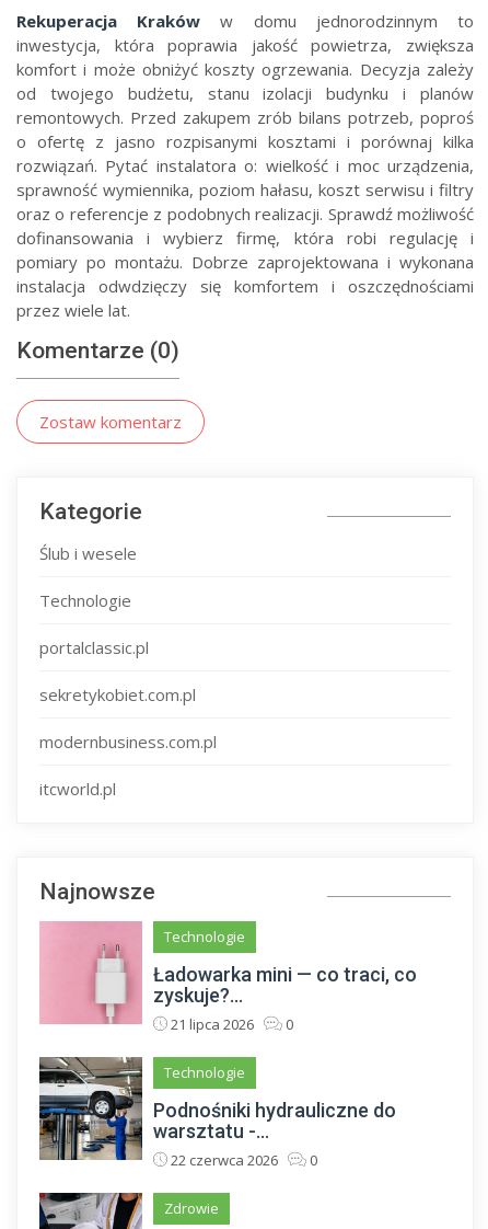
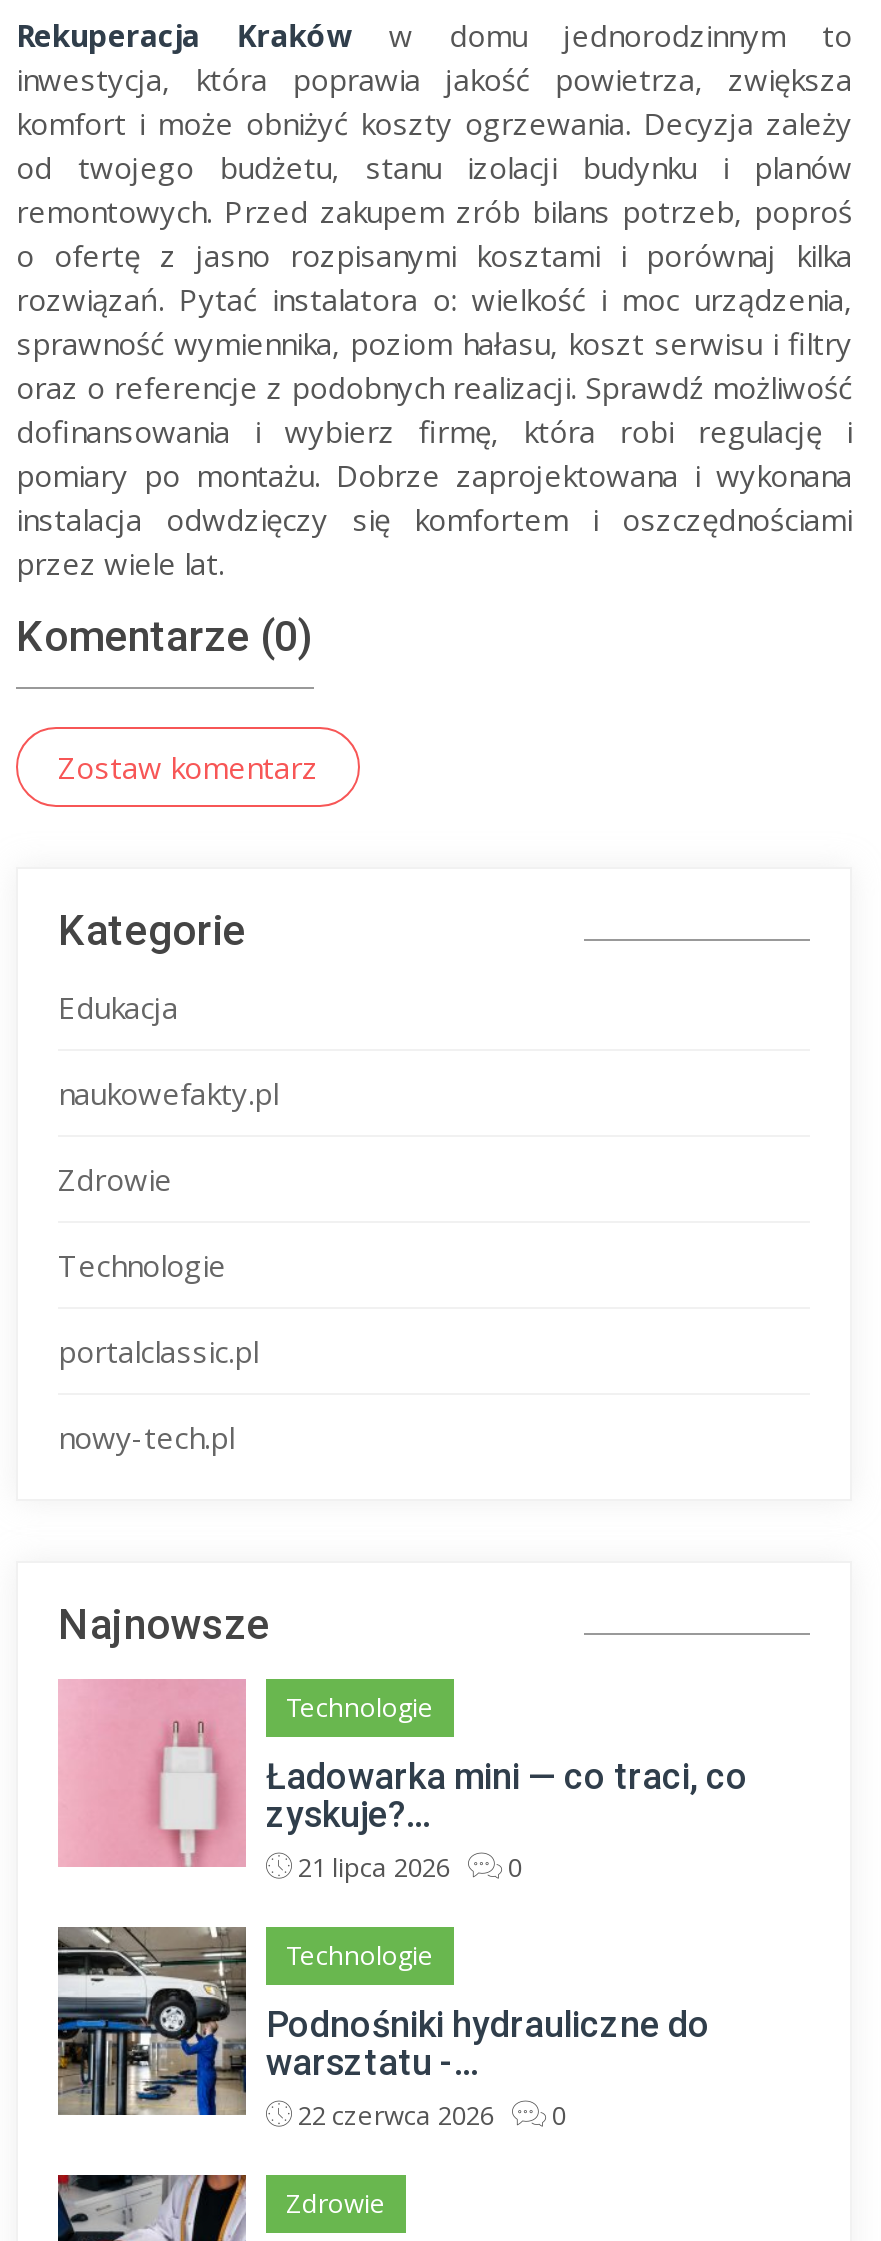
- Ślub i wesele
+ Edukacja
+ naukowefakty.pl
+ Zdrowie

moved down: Technologie | portalclassic.pl

- sekretykobiet.com.pl
- modernbusiness.com.pl
- itcworld.pl
+ nowy-tech.pl
